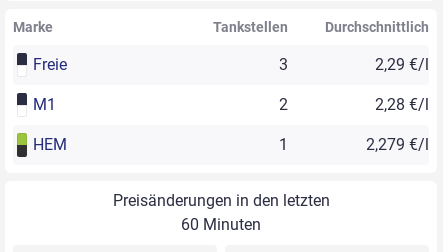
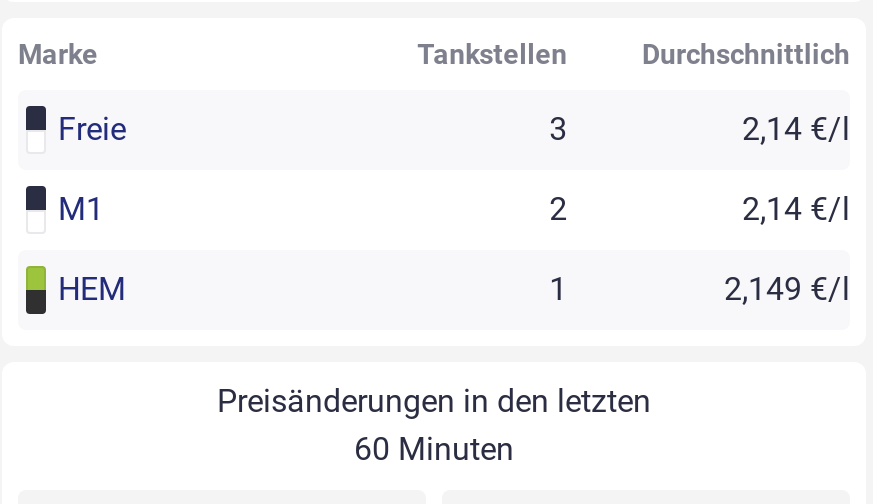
- 2,29 €/l
+ 2,14 €/l

- 2,28 €/l
+ 2,14 €/l

- 2,279 €/l
+ 2,149 €/l
